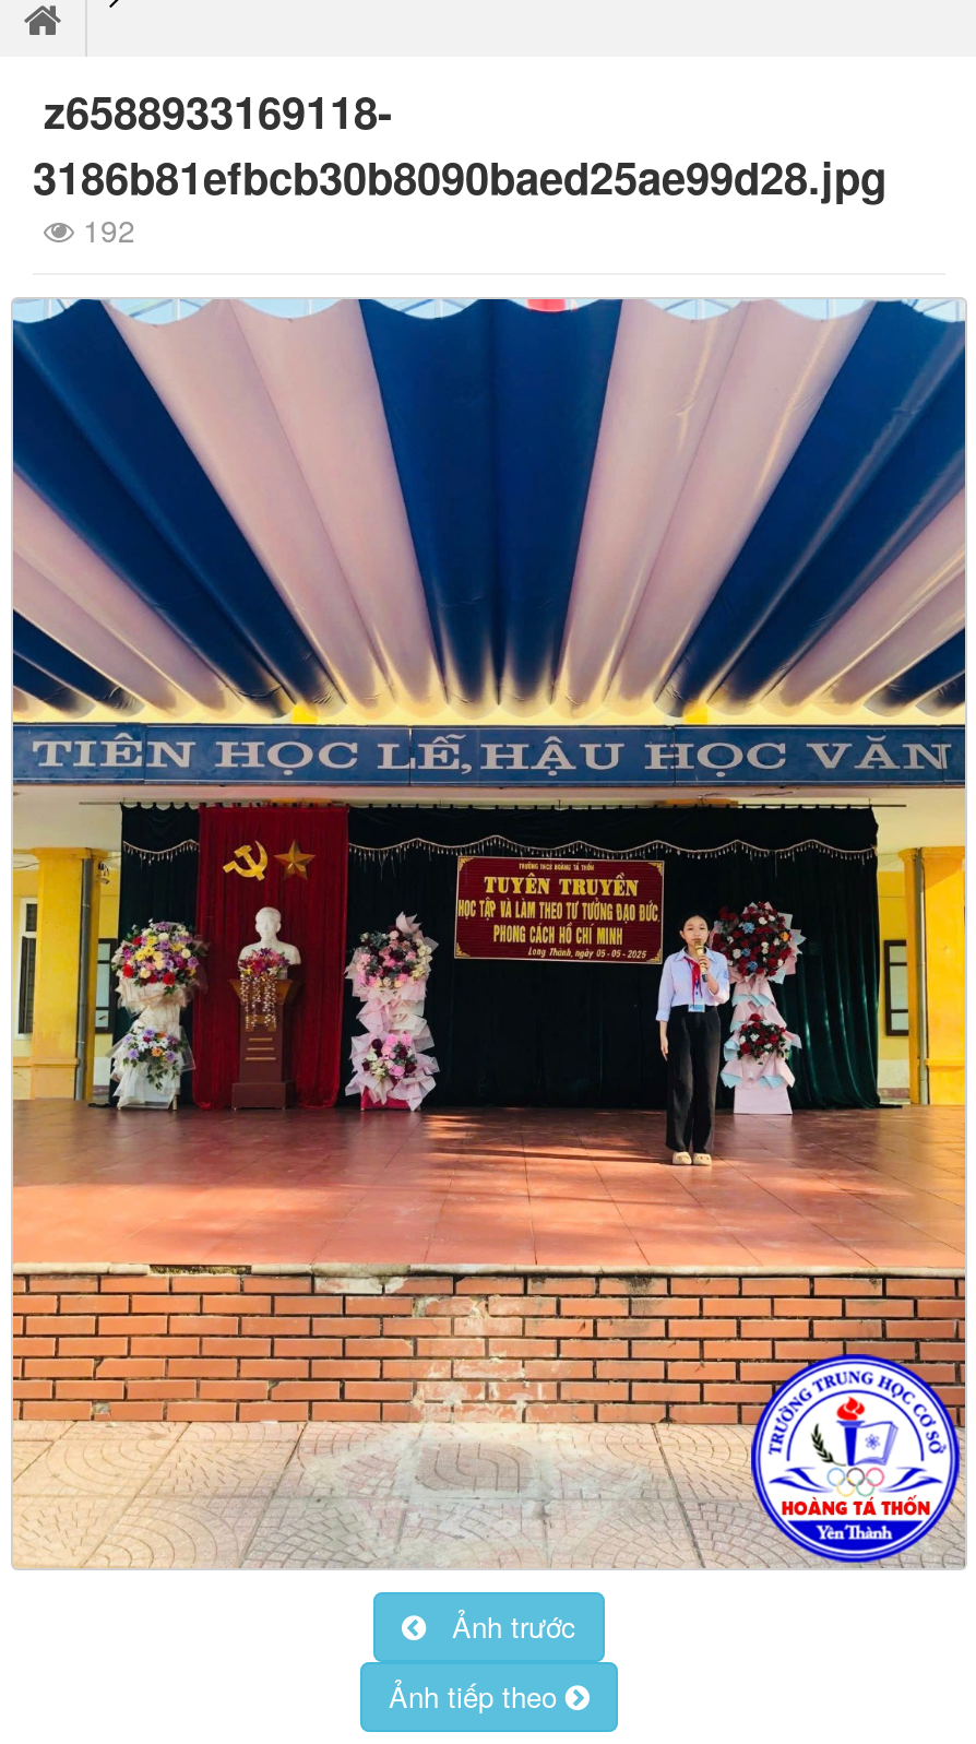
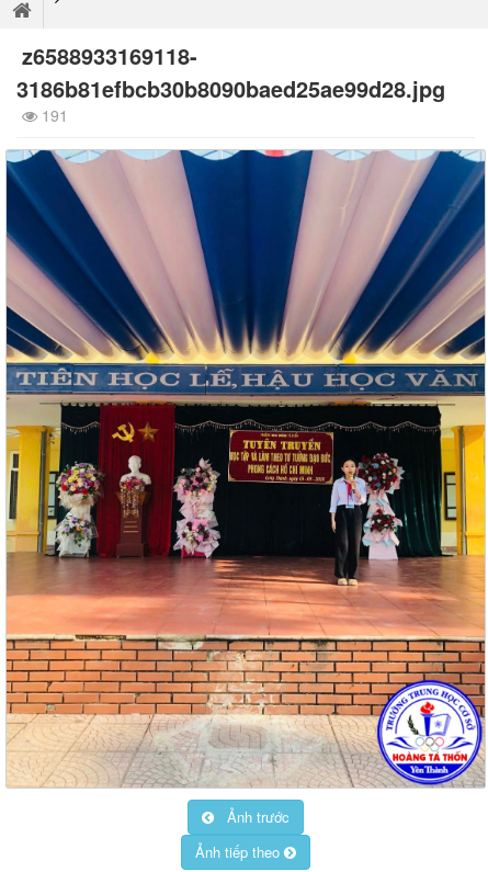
- 192
+ 191
